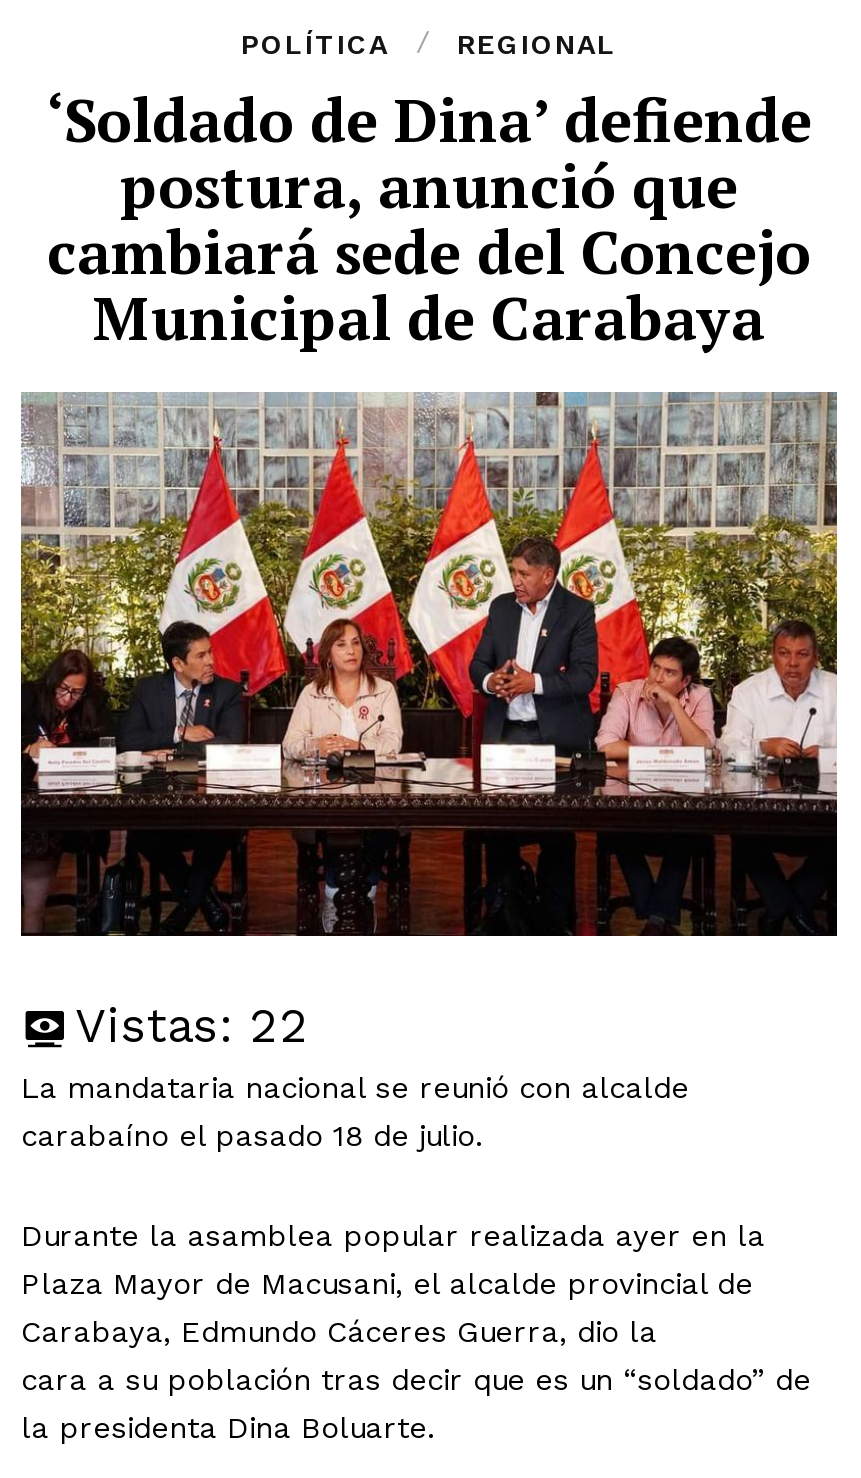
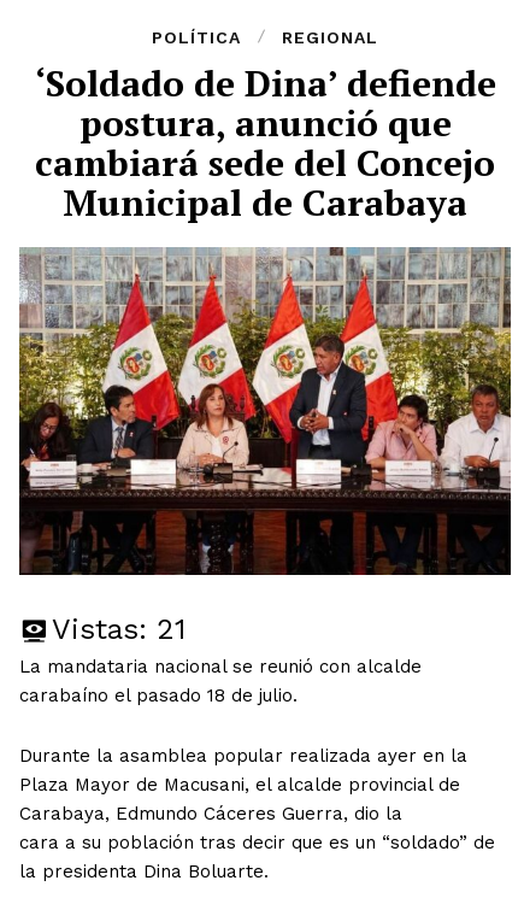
- Vistas: 22
+ Vistas: 21
